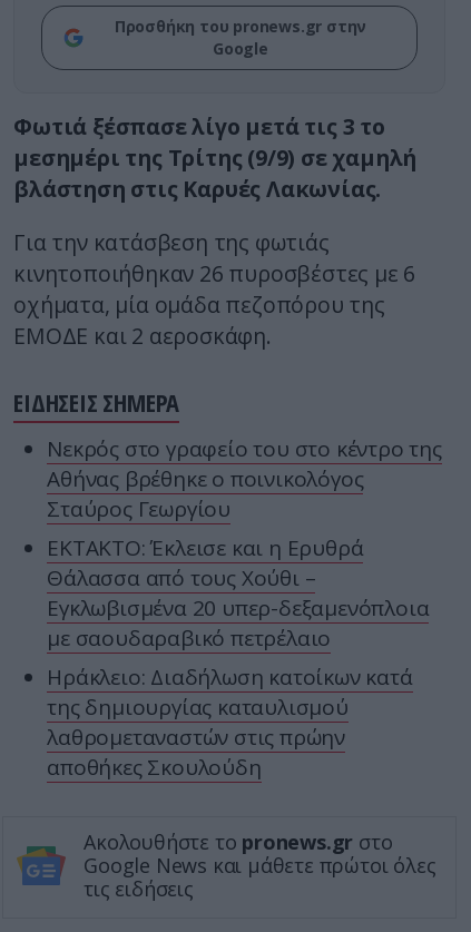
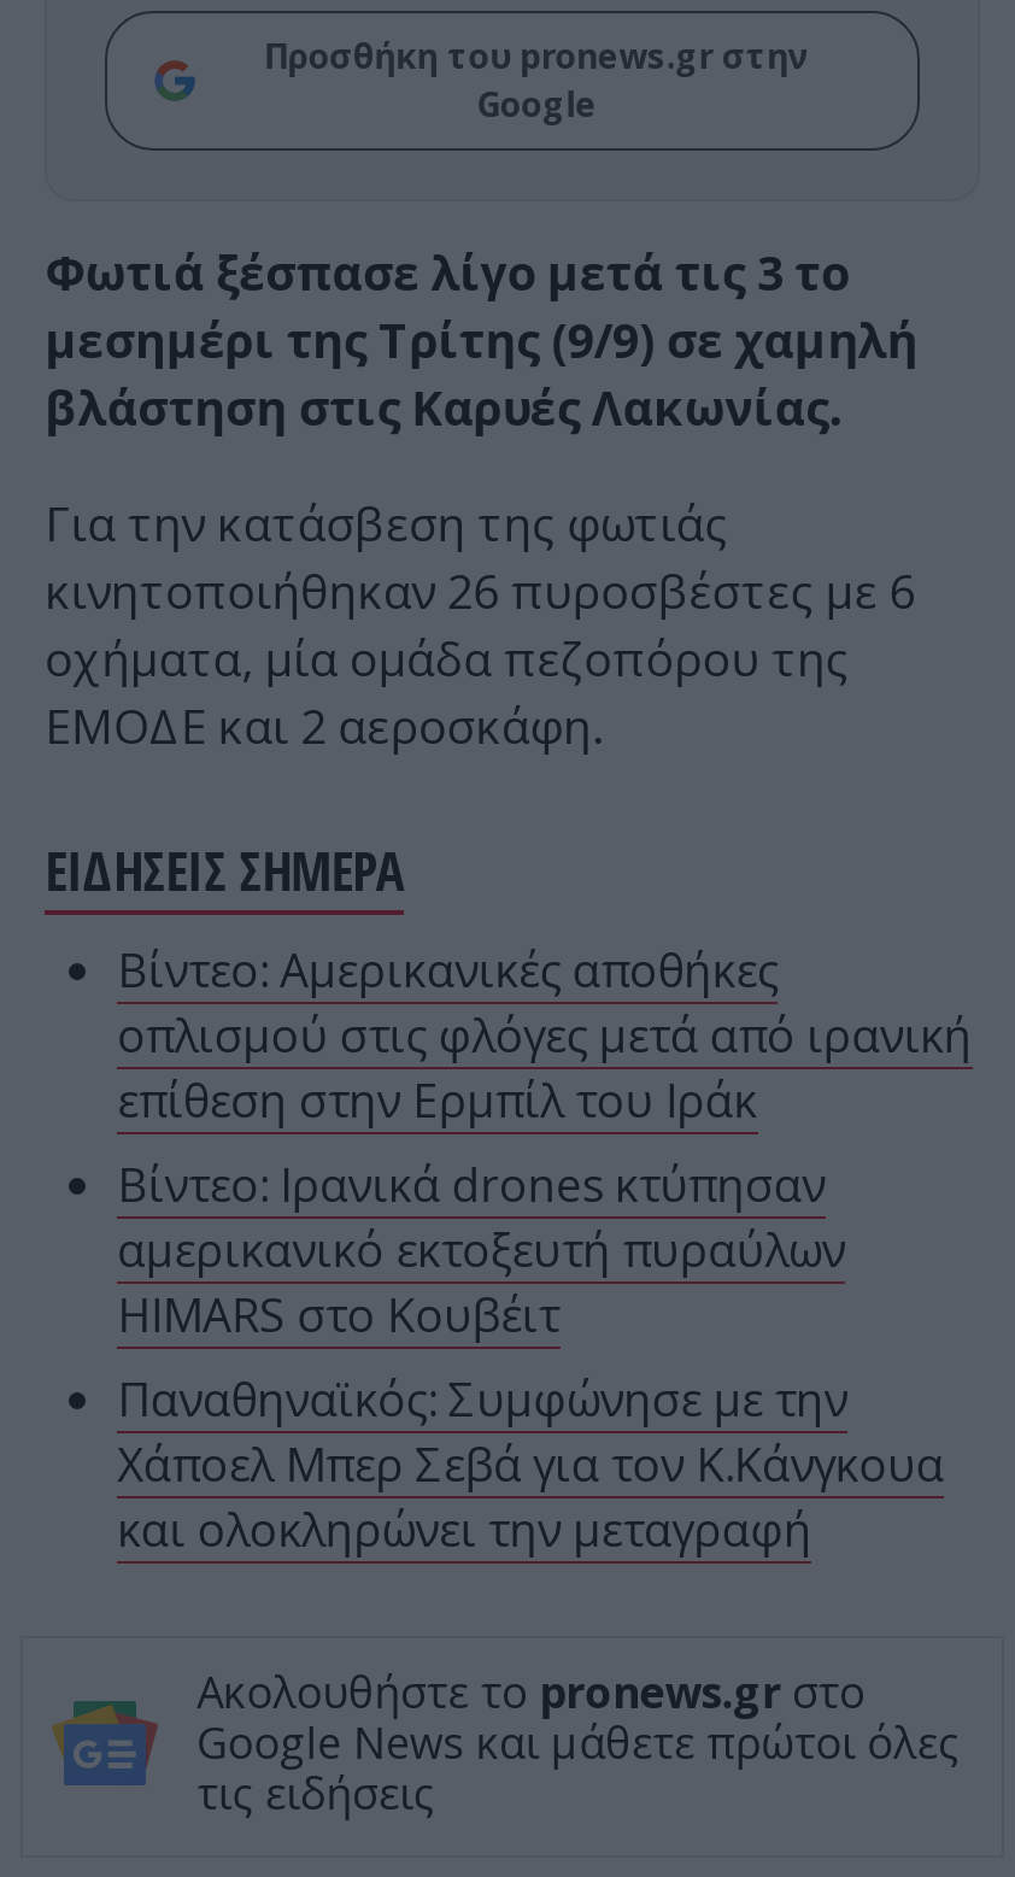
- Νεκρός στο γραφείο του στο κέντρο της
- Αθήνας βρέθηκε ο ποινικολόγος
- Σταύρος Γεωργίου
- ΕΚΤΑΚΤΟ: Έκλεισε και η Ερυθρά
- Θάλασσα από τους Χούθι –
- Εγκλωβισμένα 20 υπερ-δεξαμενόπλοια
- με σαουδαραβικό πετρέλαιο
- Ηράκλειο: Διαδήλωση κατοίκων κατά
- της δημιουργίας καταυλισμού
- λαθρομεταναστών στις πρώην
- αποθήκες Σκουλούδη
+ Bίντεο: Αμερικανικές αποθήκες
+ οπλισμού στις φλόγες μετά από ιρανική
+ επίθεση στην Ερμπίλ του Ιράκ
+ Bίντεο: Ιρανικά drones κτύπησαν
+ αμερικανικό εκτοξευτή πυραύλων
+ HIMARS στο Κουβέιτ
+ Παναθηναϊκός: Συμφώνησε με την
+ Χάποελ Μπερ Σεβά για τον Κ.Κάνγκουα
+ και ολοκληρώνει την μεταγραφή
